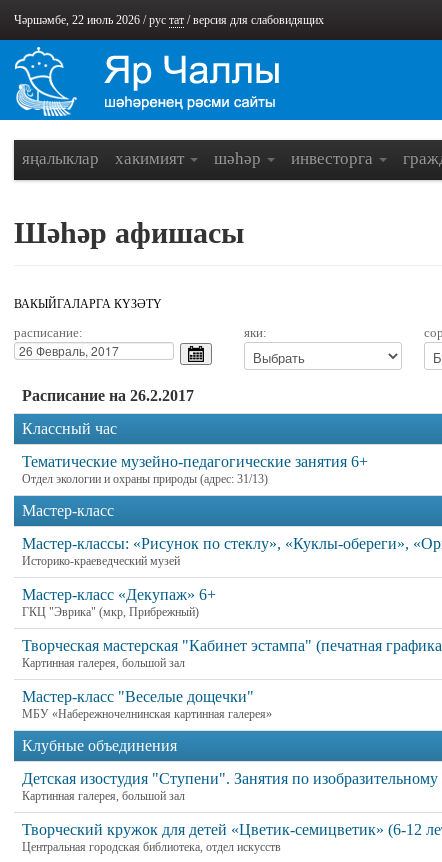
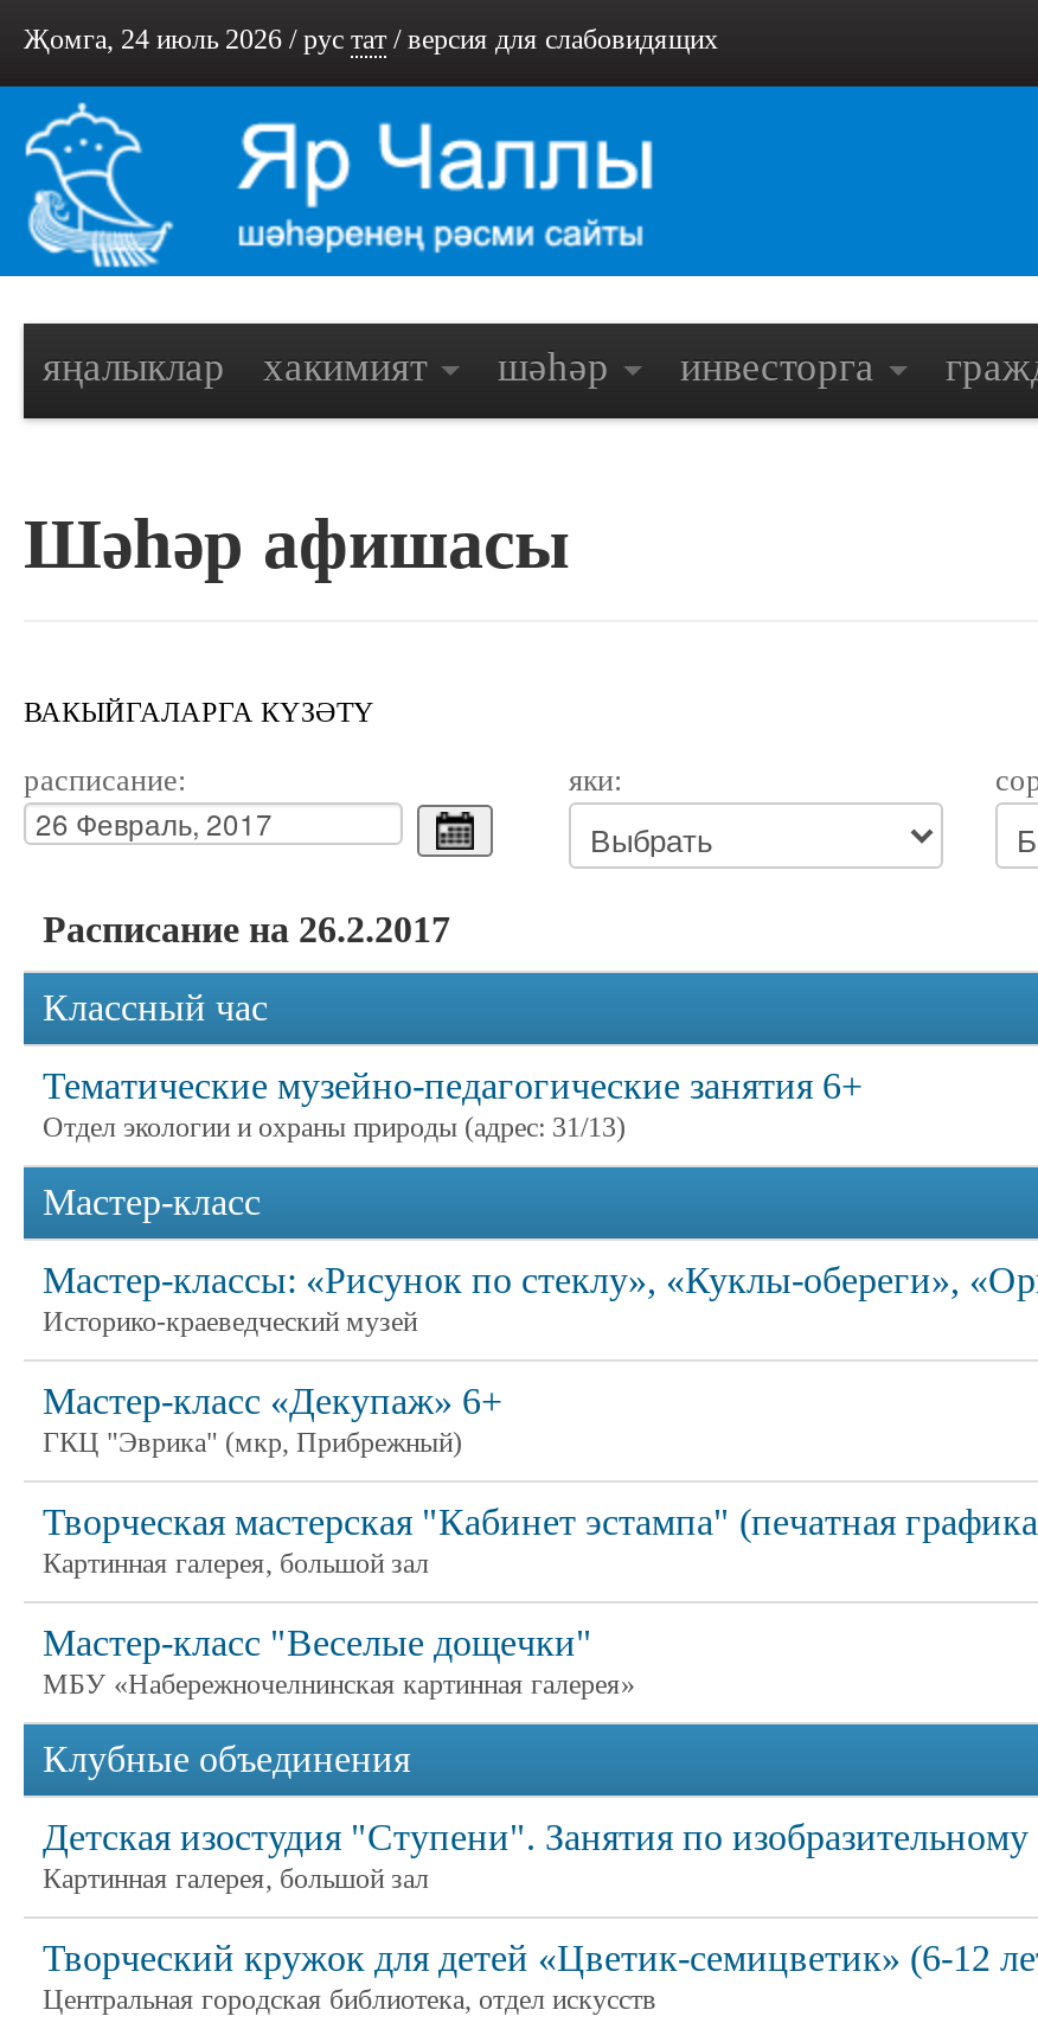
- Чәршәмбе, 22 июль 2026 / рус тат / версия для слабовидящих
+ Җомга, 24 июль 2026 / рус тат / версия для слабовидящих
